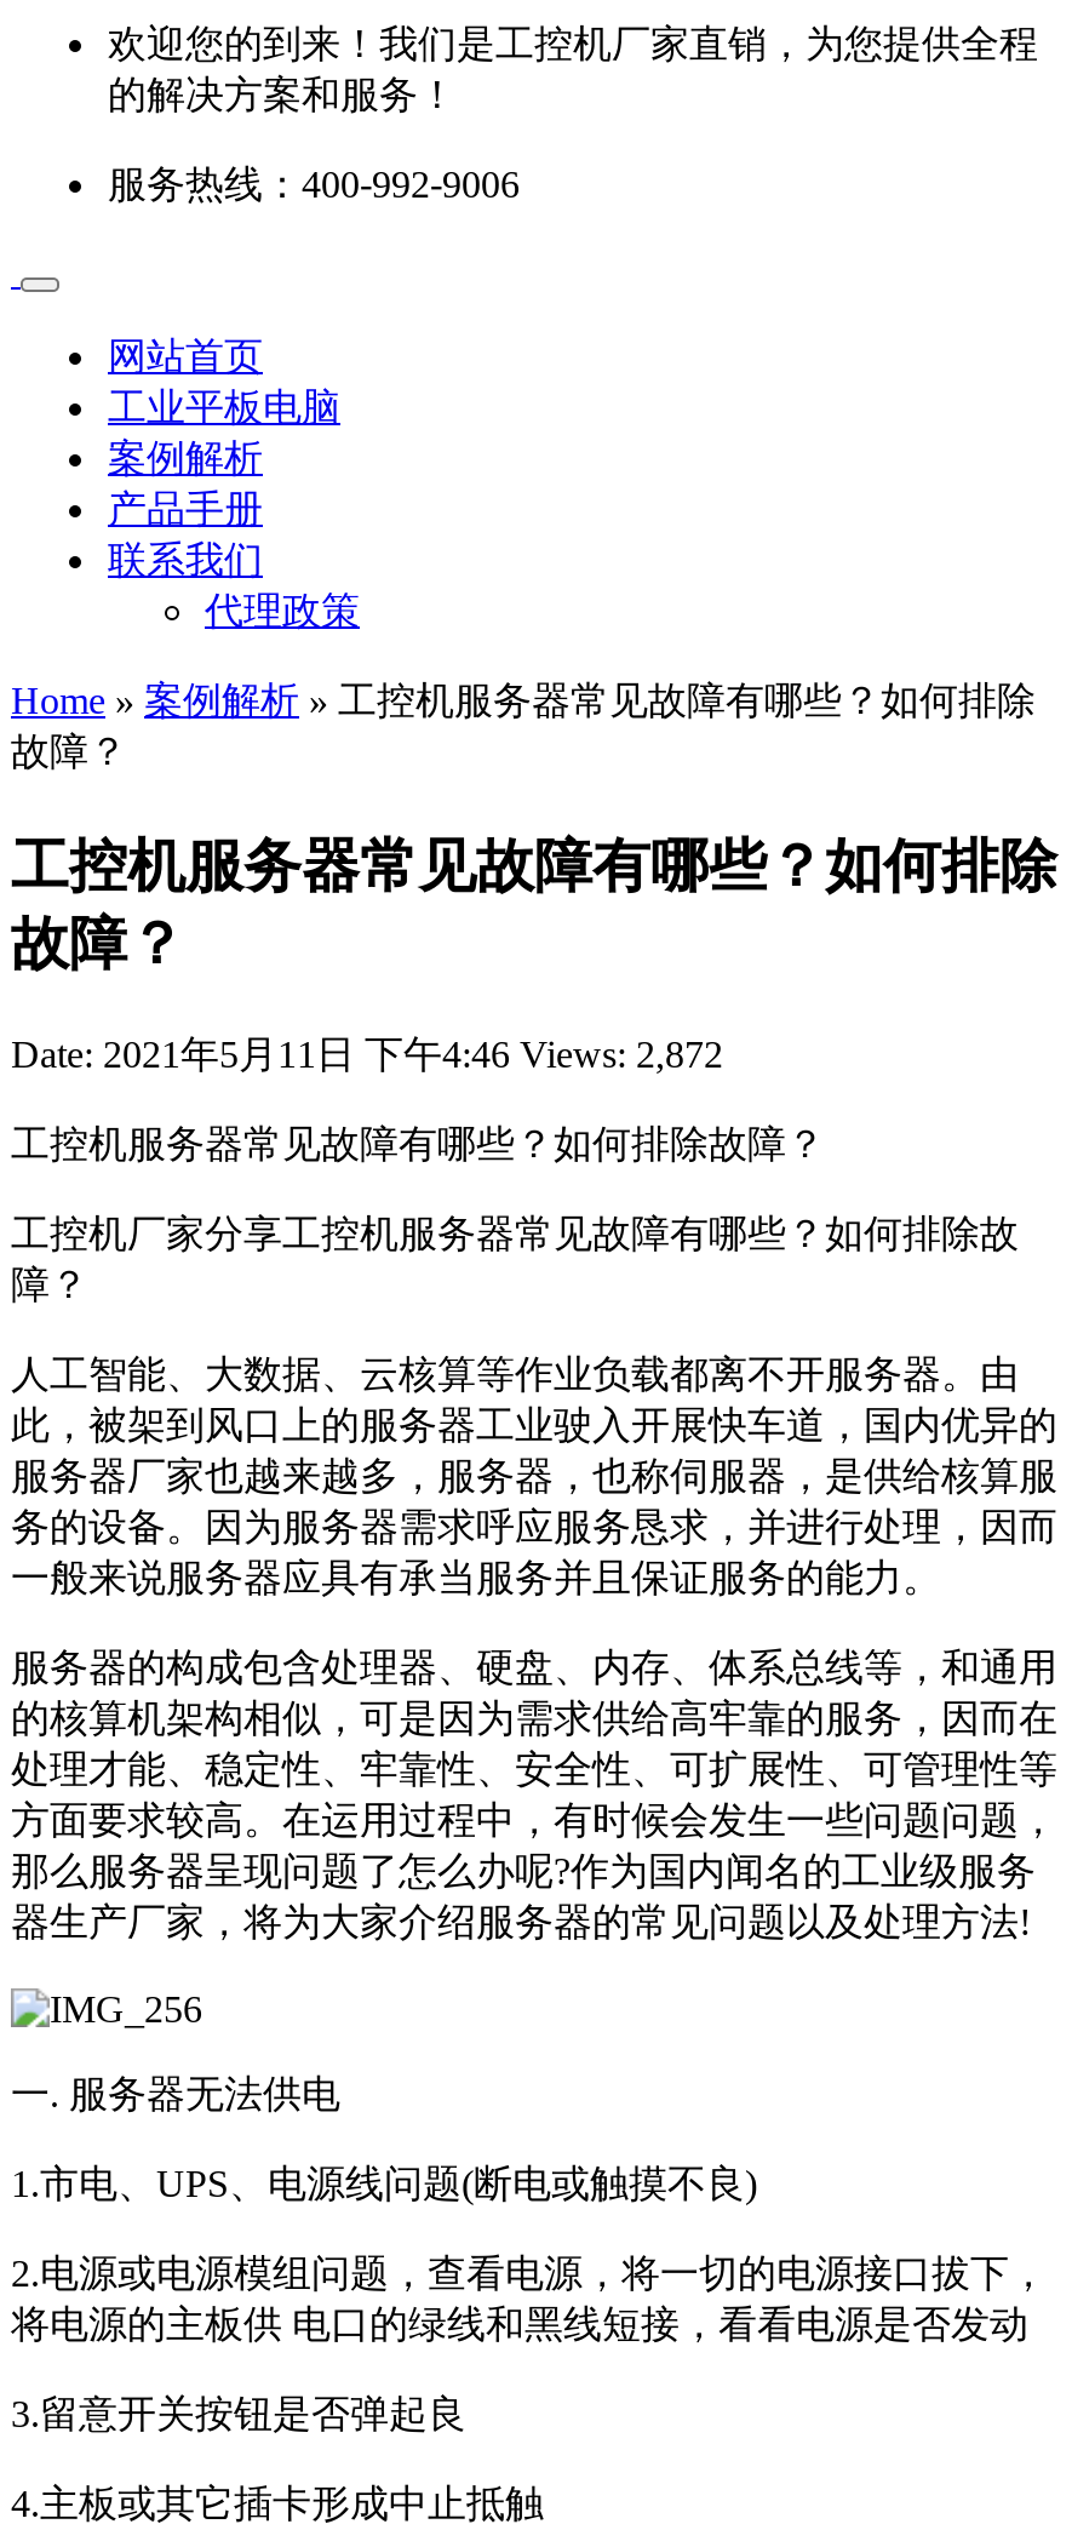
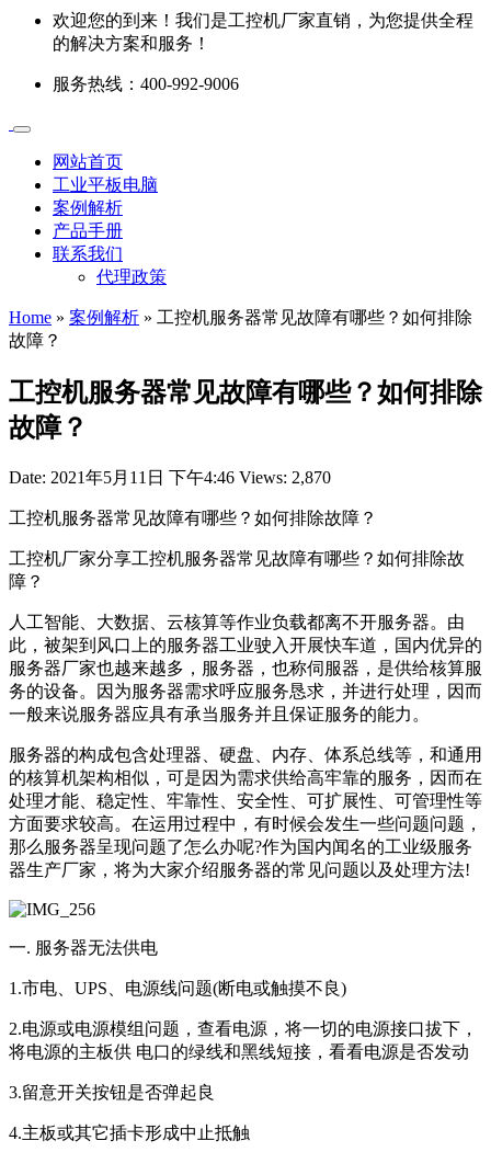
- Date: 2021年5月11日 下午4:46 Views: 2,872
+ Date: 2021年5月11日 下午4:46 Views: 2,870
